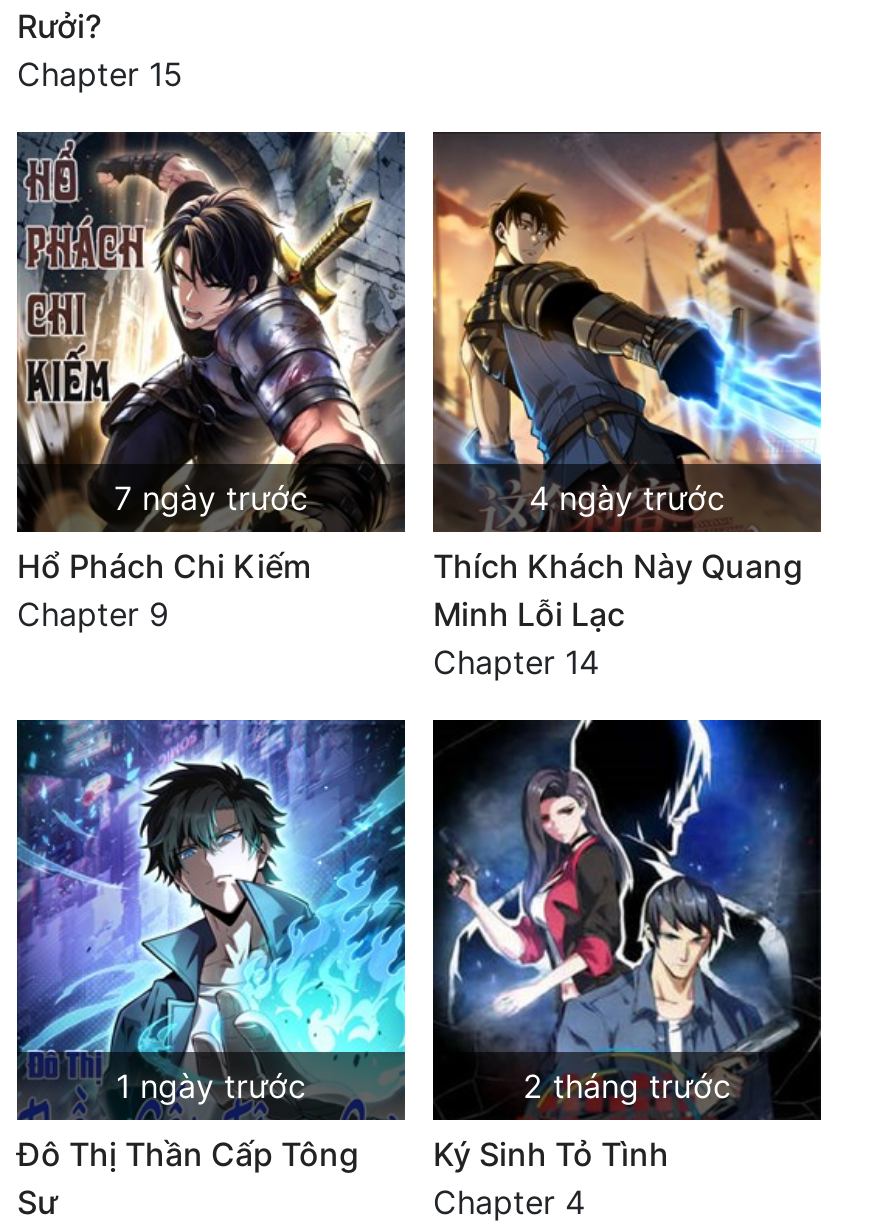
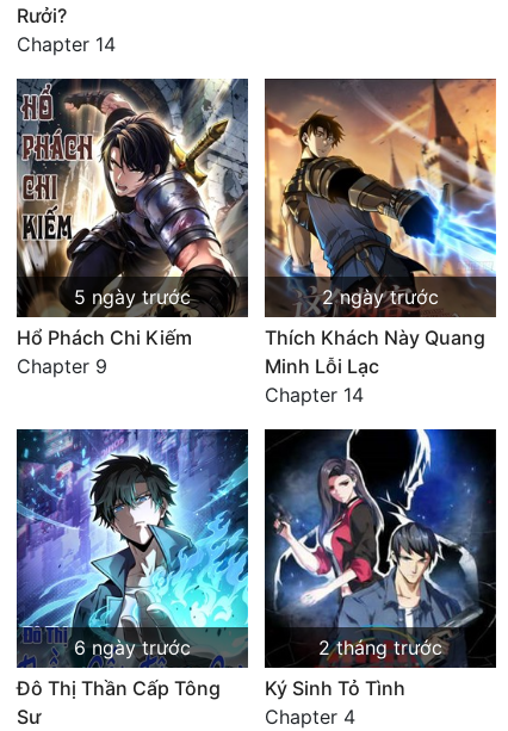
- Chapter 15
+ Chapter 14

- 7 ngày trước
+ 5 ngày trước

- 4 ngày trước
+ 2 ngày trước

- 1 ngày trước
+ 6 ngày trước
